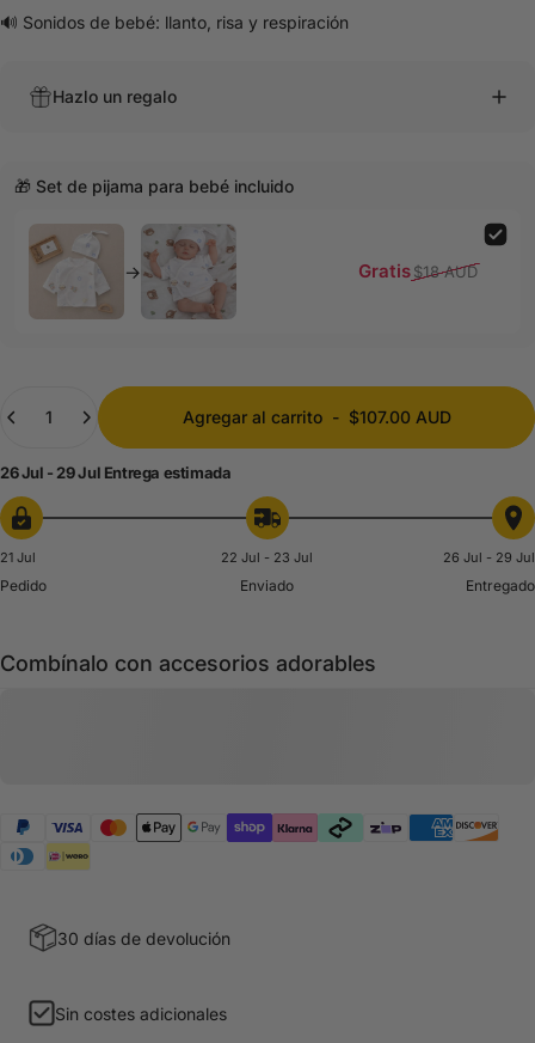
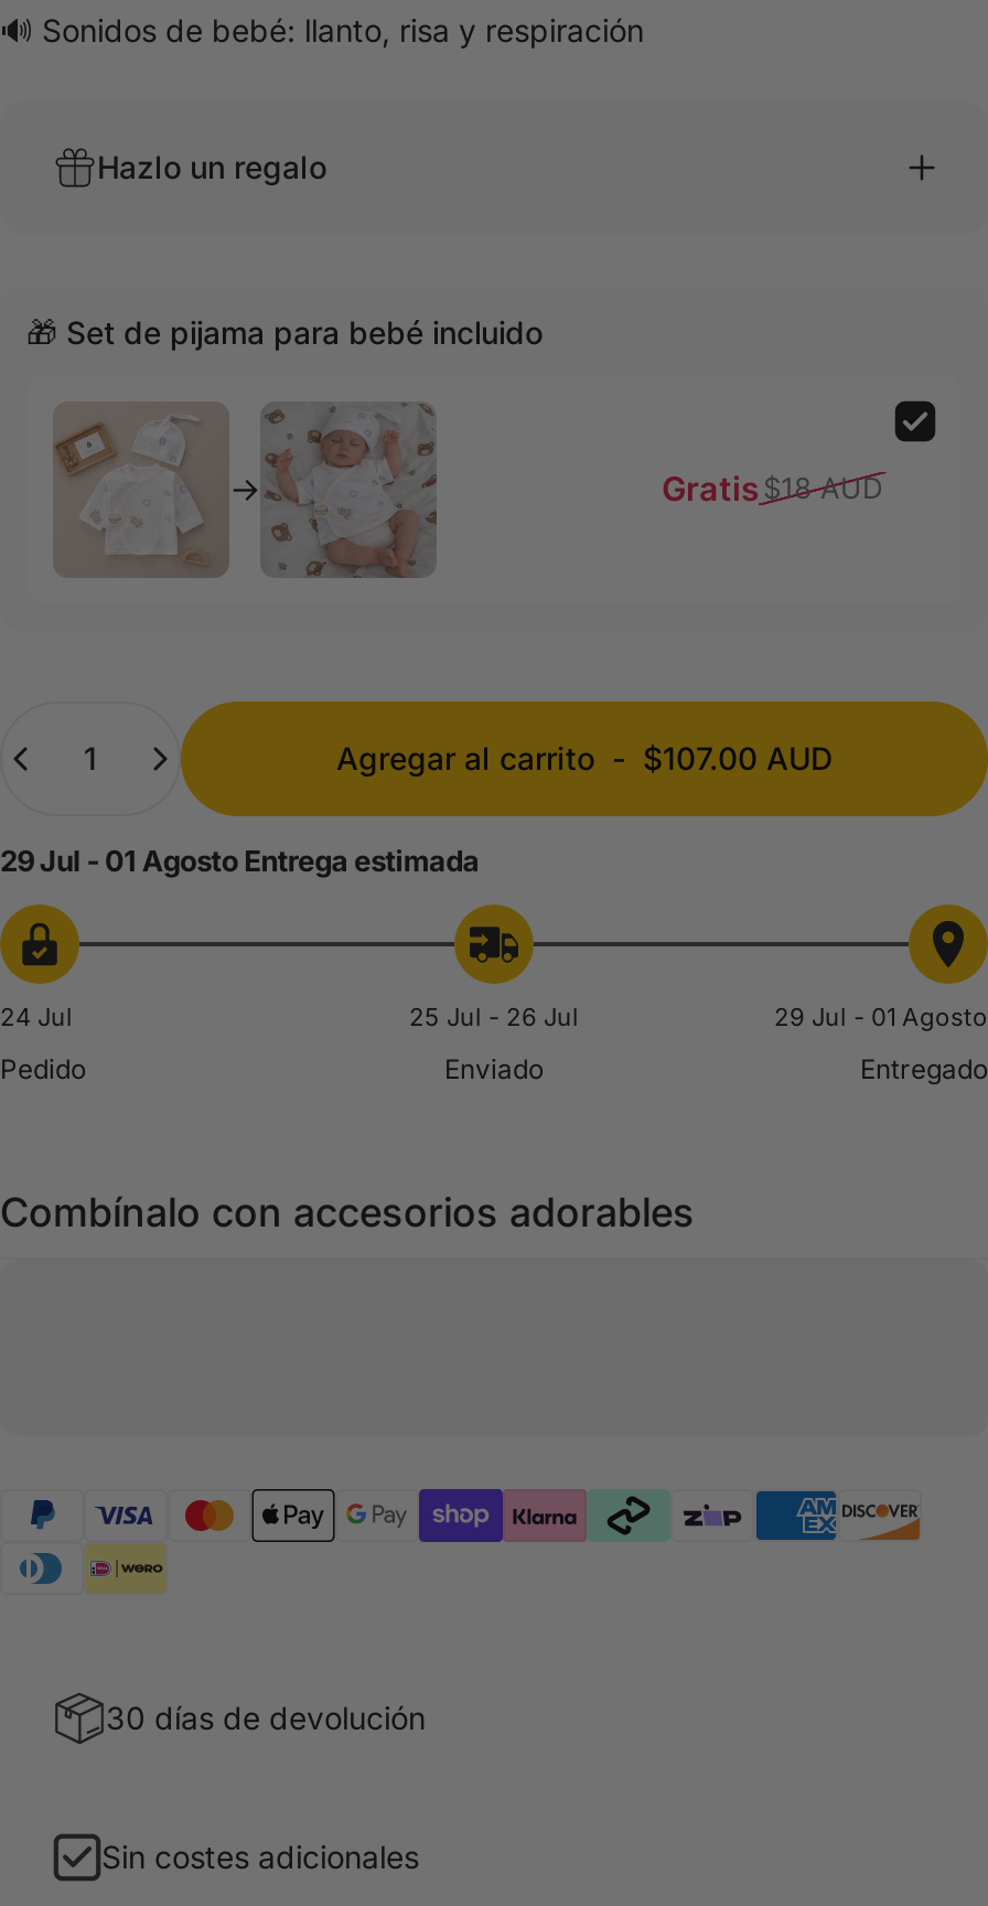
- 26 Jul - 29 Jul Entrega estimada
+ 29 Jul - 01 Agosto Entrega estimada

- 21 Jul
+ 24 Jul

- 22 Jul - 23 Jul
+ 25 Jul - 26 Jul

- 26 Jul - 29 Jul
+ 29 Jul - 01 Agosto
